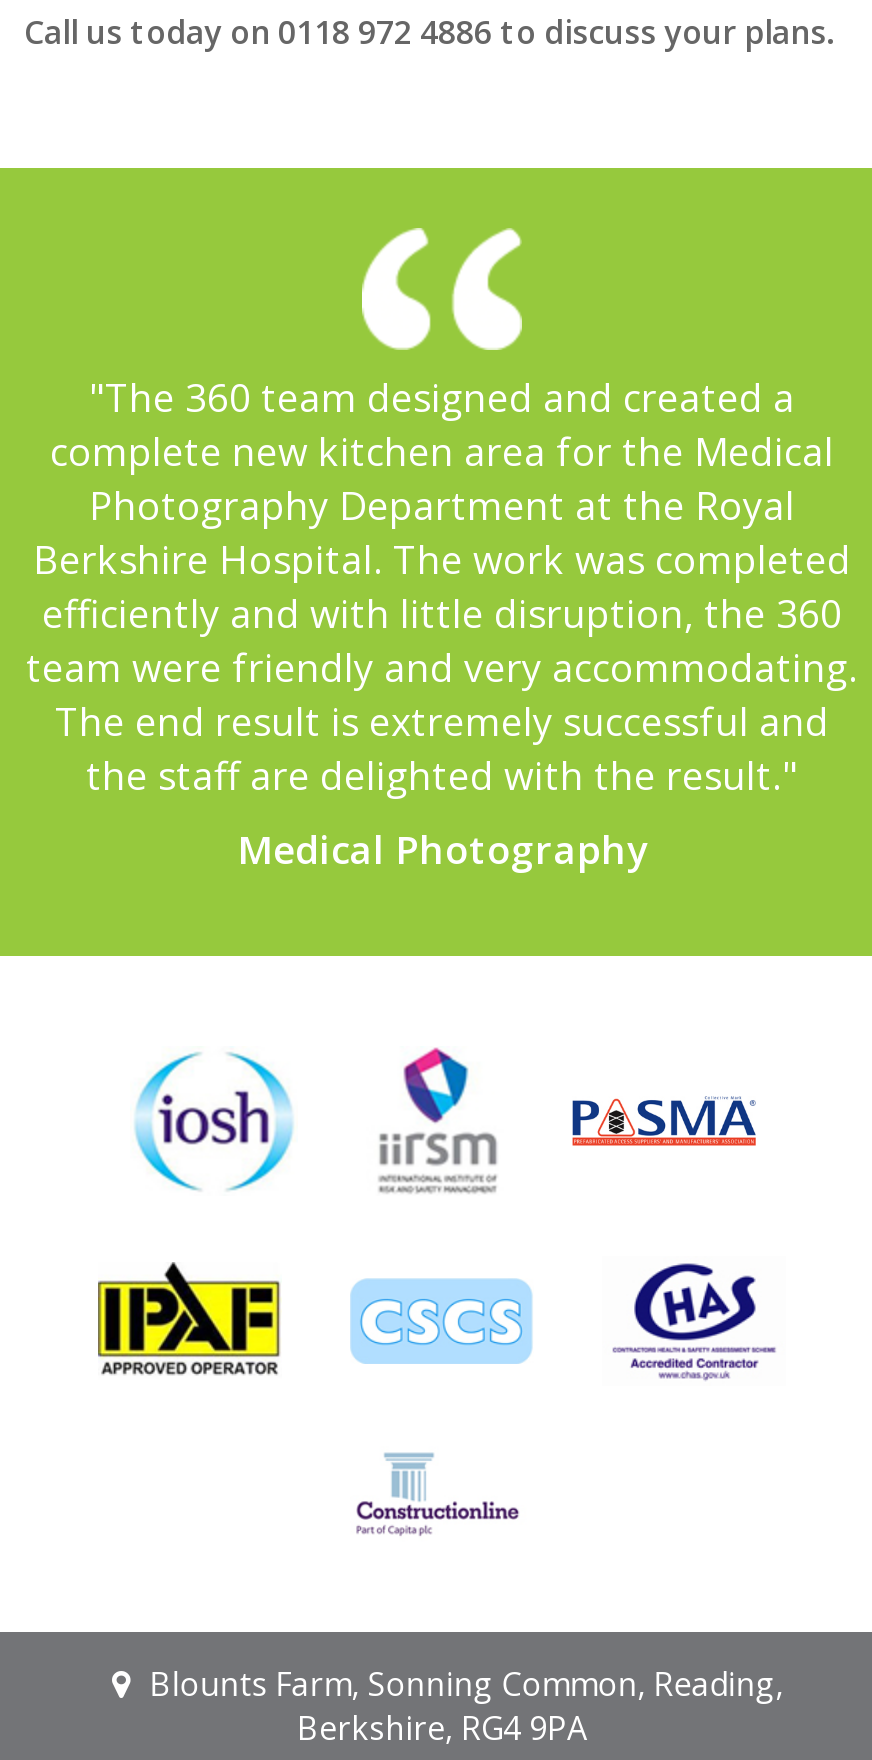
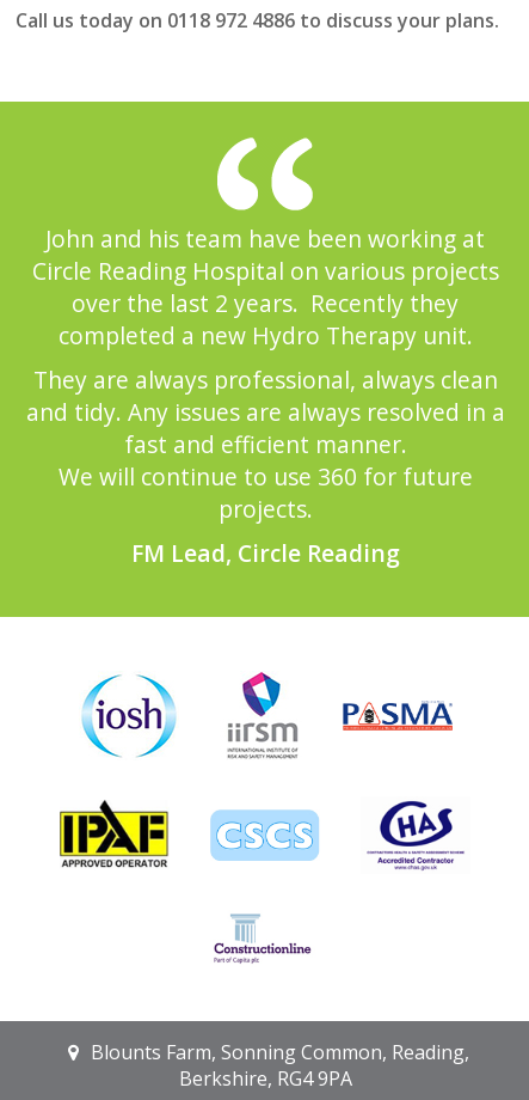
- "The 360 team designed and created a
- complete new kitchen area for the Medical
- Photography Department at the Royal
- Berkshire Hospital. The work was completed
- efficiently and with little disruption, the 360
- team were friendly and very accommodating.
- The end result is extremely successful and
- the staff are delighted with the result."
- Medical Photography
+ John and his team have been working at
+ Circle Reading Hospital on various projects
+ over the last 2 years. Recently they
+ completed a new Hydro Therapy unit.
+ They are always professional, always clean
+ and tidy. Any issues are always resolved in a
+ fast and efficient manner.
+ We will continue to use 360 for future
+ projects.
+ FM Lead, Circle Reading
